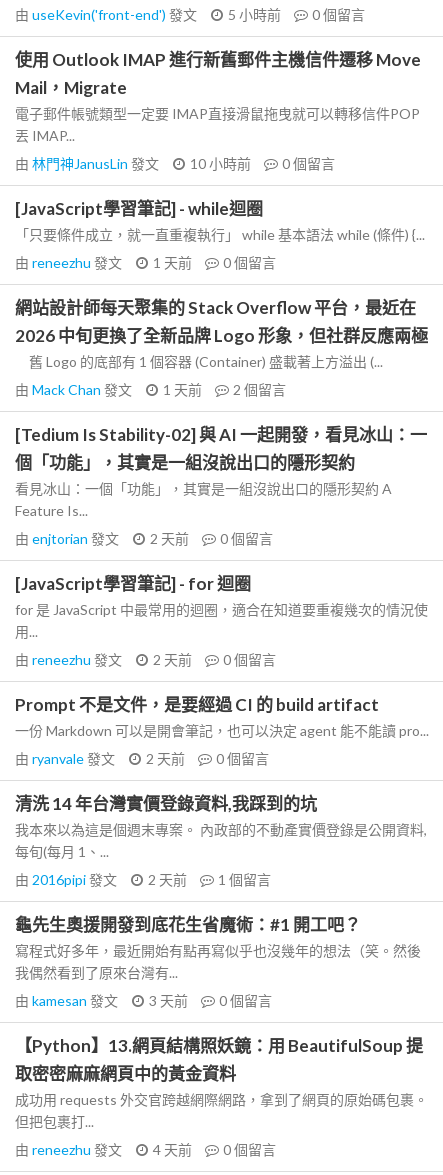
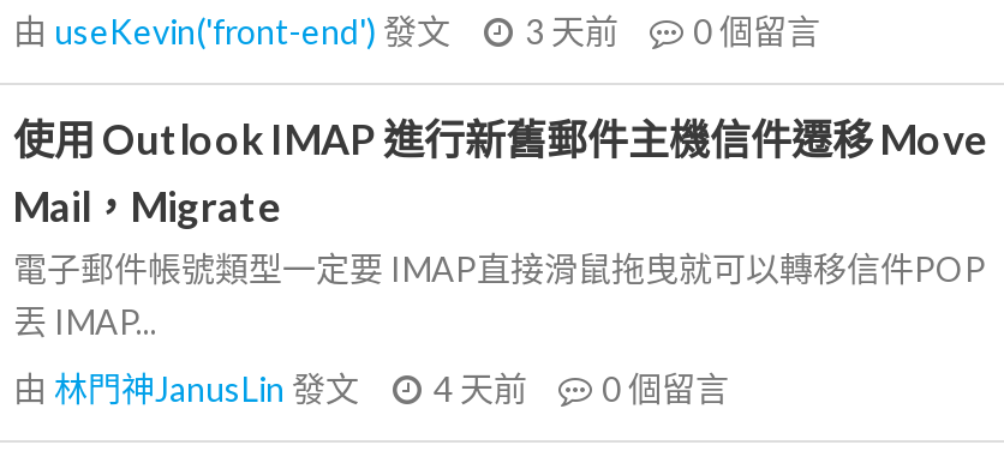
- 由useKevin('front-end')發文 5 小時前 0個留言
+ 由useKevin('front-end')發文 3 天前 0個留言

- 10 小時前
- 0個留言
- [JavaScript學習筆記] - while迴圈
- 「只要條件成立，就一直重複執行」 while 基本語法 while (條件) {...
- 由reneezhu發文
- 1 天前
- 0個留言
- 網站設計師每天聚集的 Stack Overflow 平台，最近在
- 2026 中旬更換了全新品牌 Logo 形象，但社群反應兩極
- 舊 Logo 的底部有 1 個容器 (Container) 盛載著上方溢出 (...
- 由Mack Chan發文
- 1 天前
- 2個留言
- [Tedium Is Stability-02] 與 AI 一起開發，看見冰山：一
- 個「功能」，其實是一組沒說出口的隱形契約
- 看見冰山：一個「功能」，其實是一組沒說出口的隱形契約 A
- Feature Is...
- 由enjtorian發文
- 2 天前
- 0個留言
- [JavaScript學習筆記] - for 迴圈
- for 是 JavaScript 中最常用的迴圈，適合在知道要重複幾次的情況使
- 用...
- 由reneezhu發文
- 2 天前
- 0個留言
- Prompt 不是文件，是要經過 CI 的 build artifact
- 一份 Markdown 可以是開會筆記，也可以決定 agent 能不能讀 pro...
- 由ryanvale發文
- 2 天前
- 0個留言
- 清洗 14 年台灣實價登錄資料,我踩到的坑
- 我本來以為這是個週末專案。 內政部的不動產實價登錄是公開資料,
- 每旬(每月 1、...
- 由2016pipi發文
- 2 天前
- 1個留言
- 龜先生奧援開發到底花生省魔術：#1 開工吧？
- 寫程式好多年，最近開始有點再寫似乎也沒幾年的想法（笑。然後
- 我偶然看到了原來台灣有...
- 由kamesan發文
- 3 天前
- 0個留言
- 【Python】13.網頁結構照妖鏡：用 BeautifulSoup 提
- 取密密麻麻網頁中的黃金資料
- 成功用 requests 外交官跨越網際網路，拿到了網頁的原始碼包裹。
- 但把包裹打...
- 由reneezhu發文
